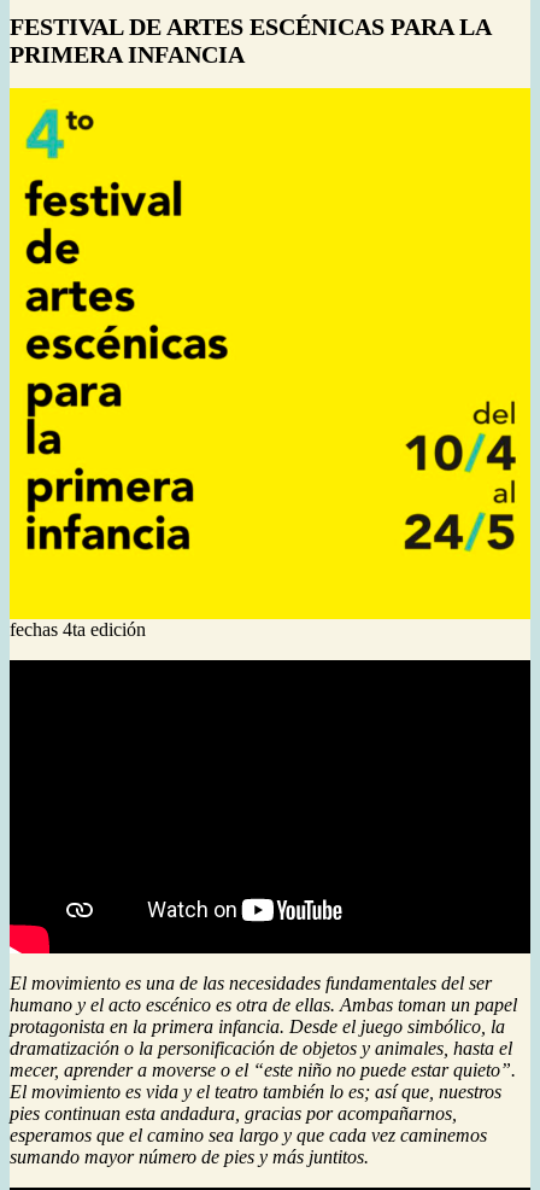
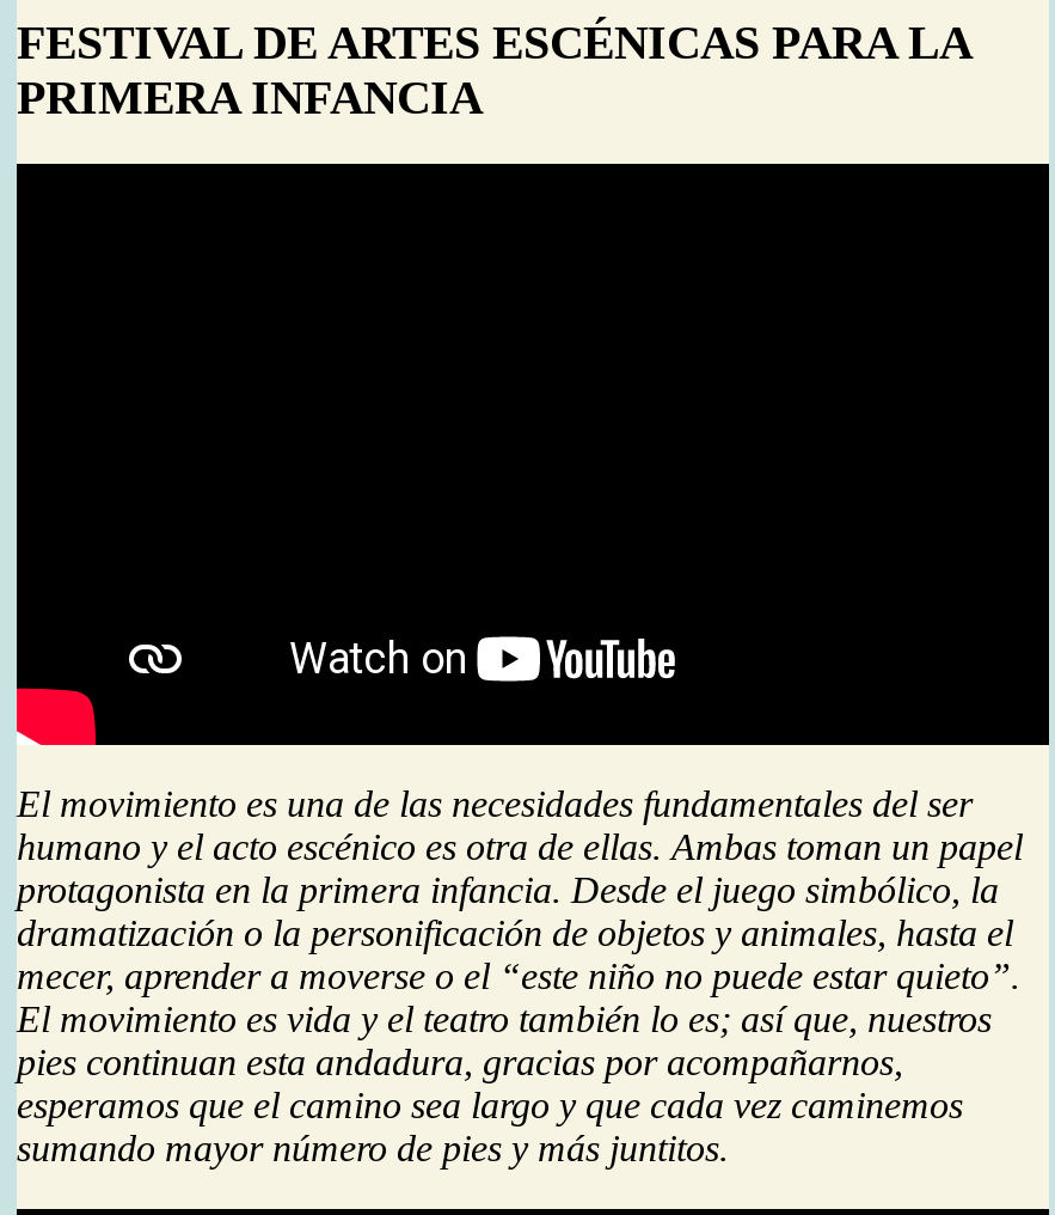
- [image]
- fechas 4ta edición
